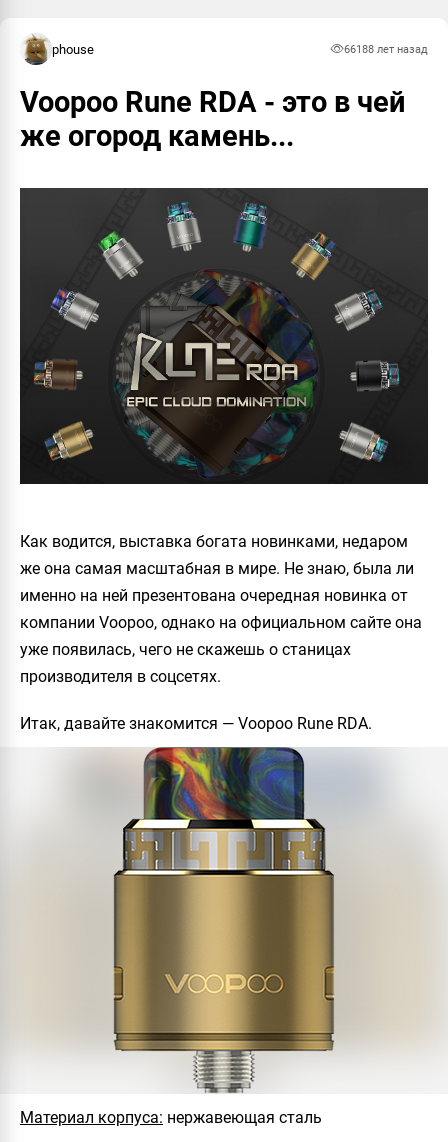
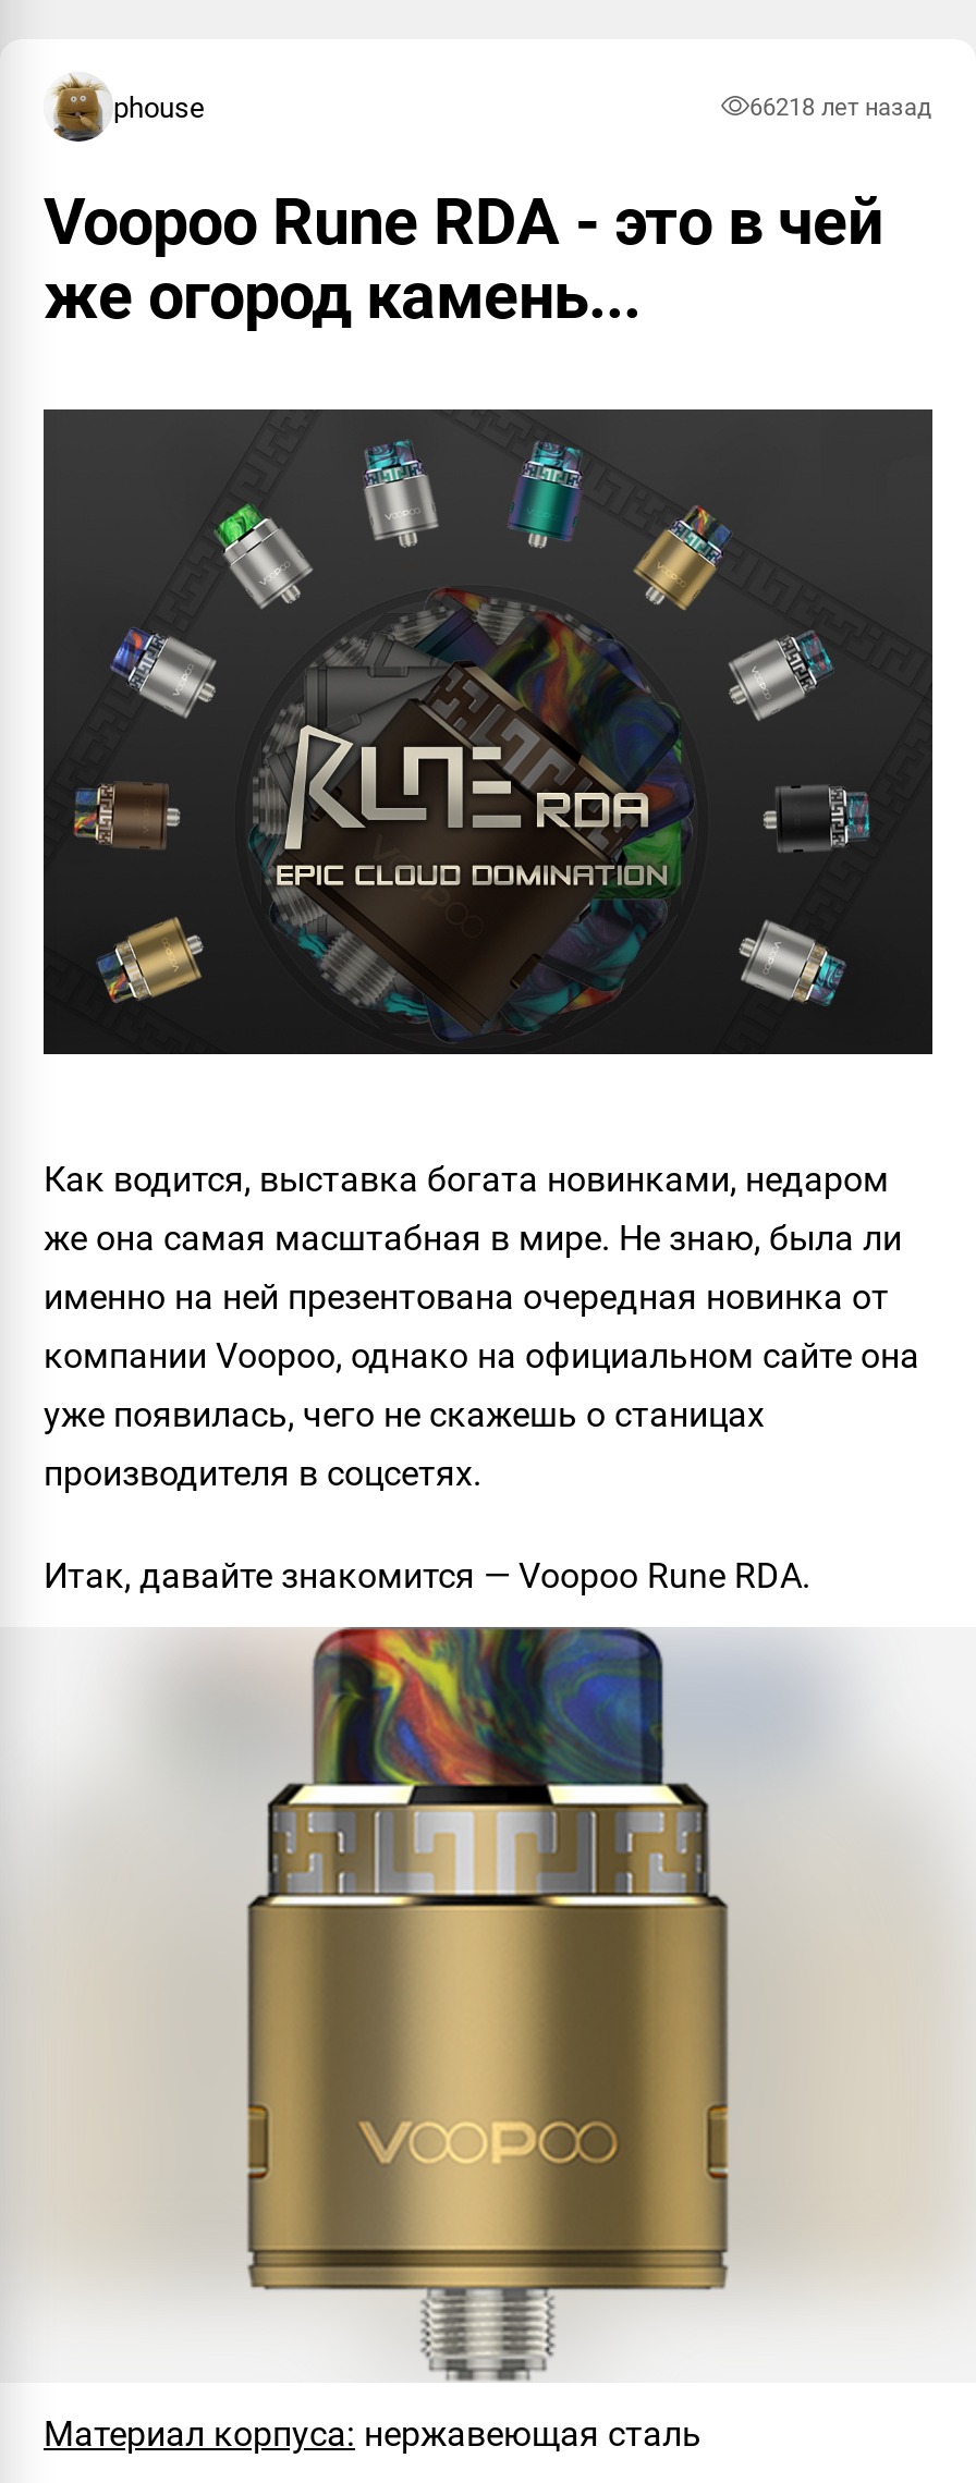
- 6618 8 лет назад
+ 6621 8 лет назад
